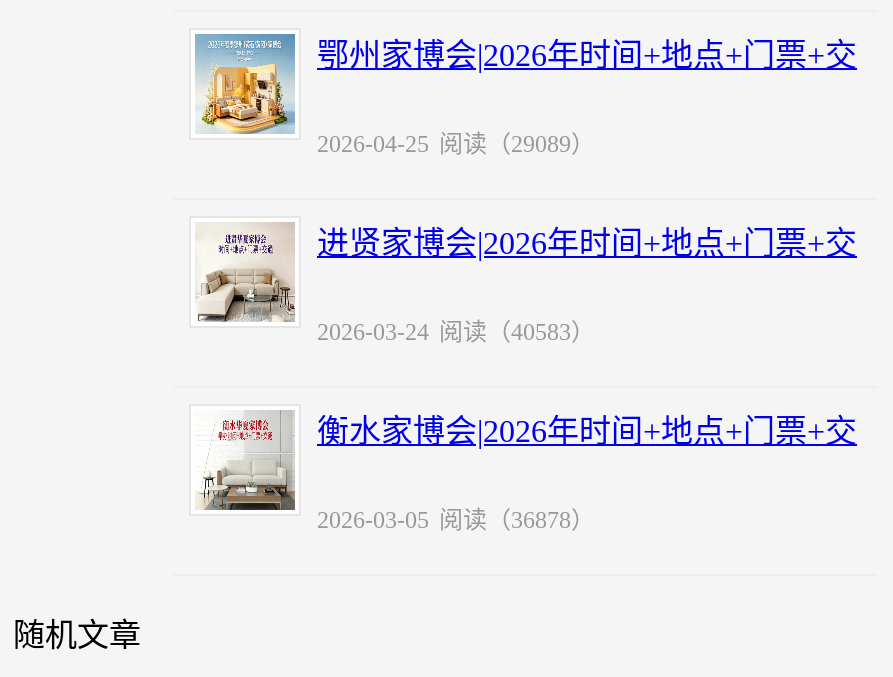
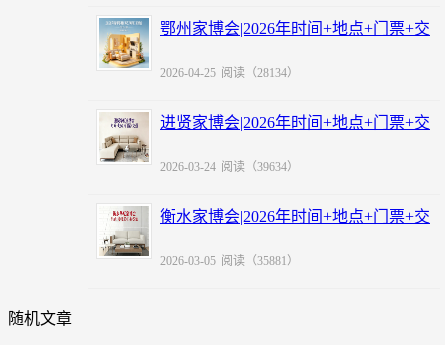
- 2026-04-25 阅读（29089）
+ 2026-04-25 阅读（28134）

- 2026-03-24 阅读（40583）
+ 2026-03-24 阅读（39634）

- 2026-03-05 阅读（36878）
+ 2026-03-05 阅读（35881）
